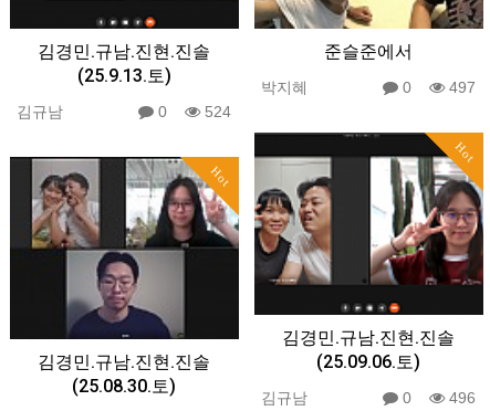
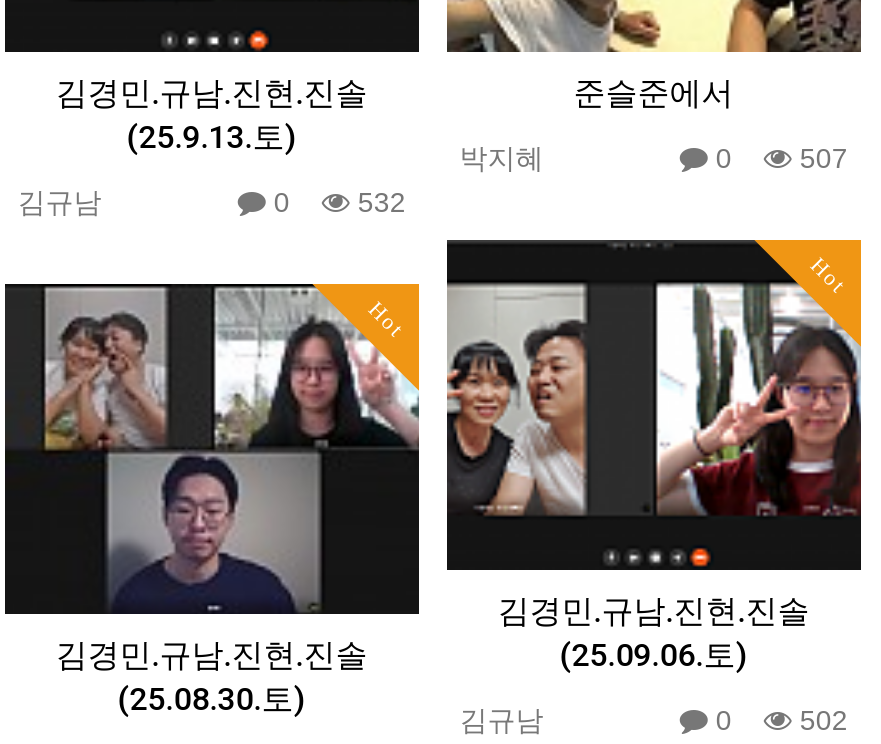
- 0 497
+ 0 507

- 0 524
+ 0 532

- 0 496
+ 0 502
